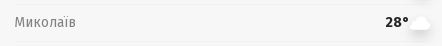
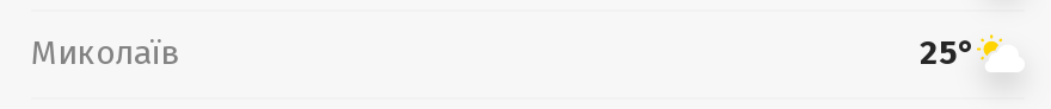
- 28°
+ 25°
